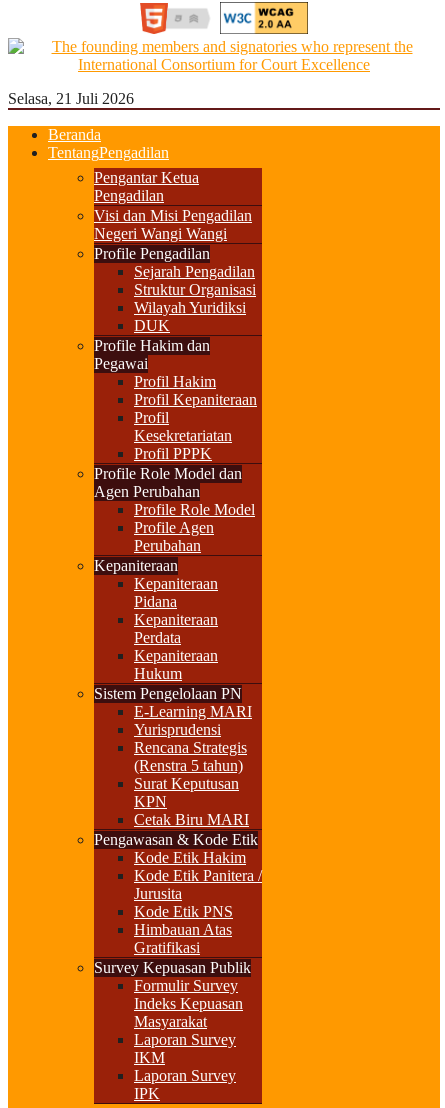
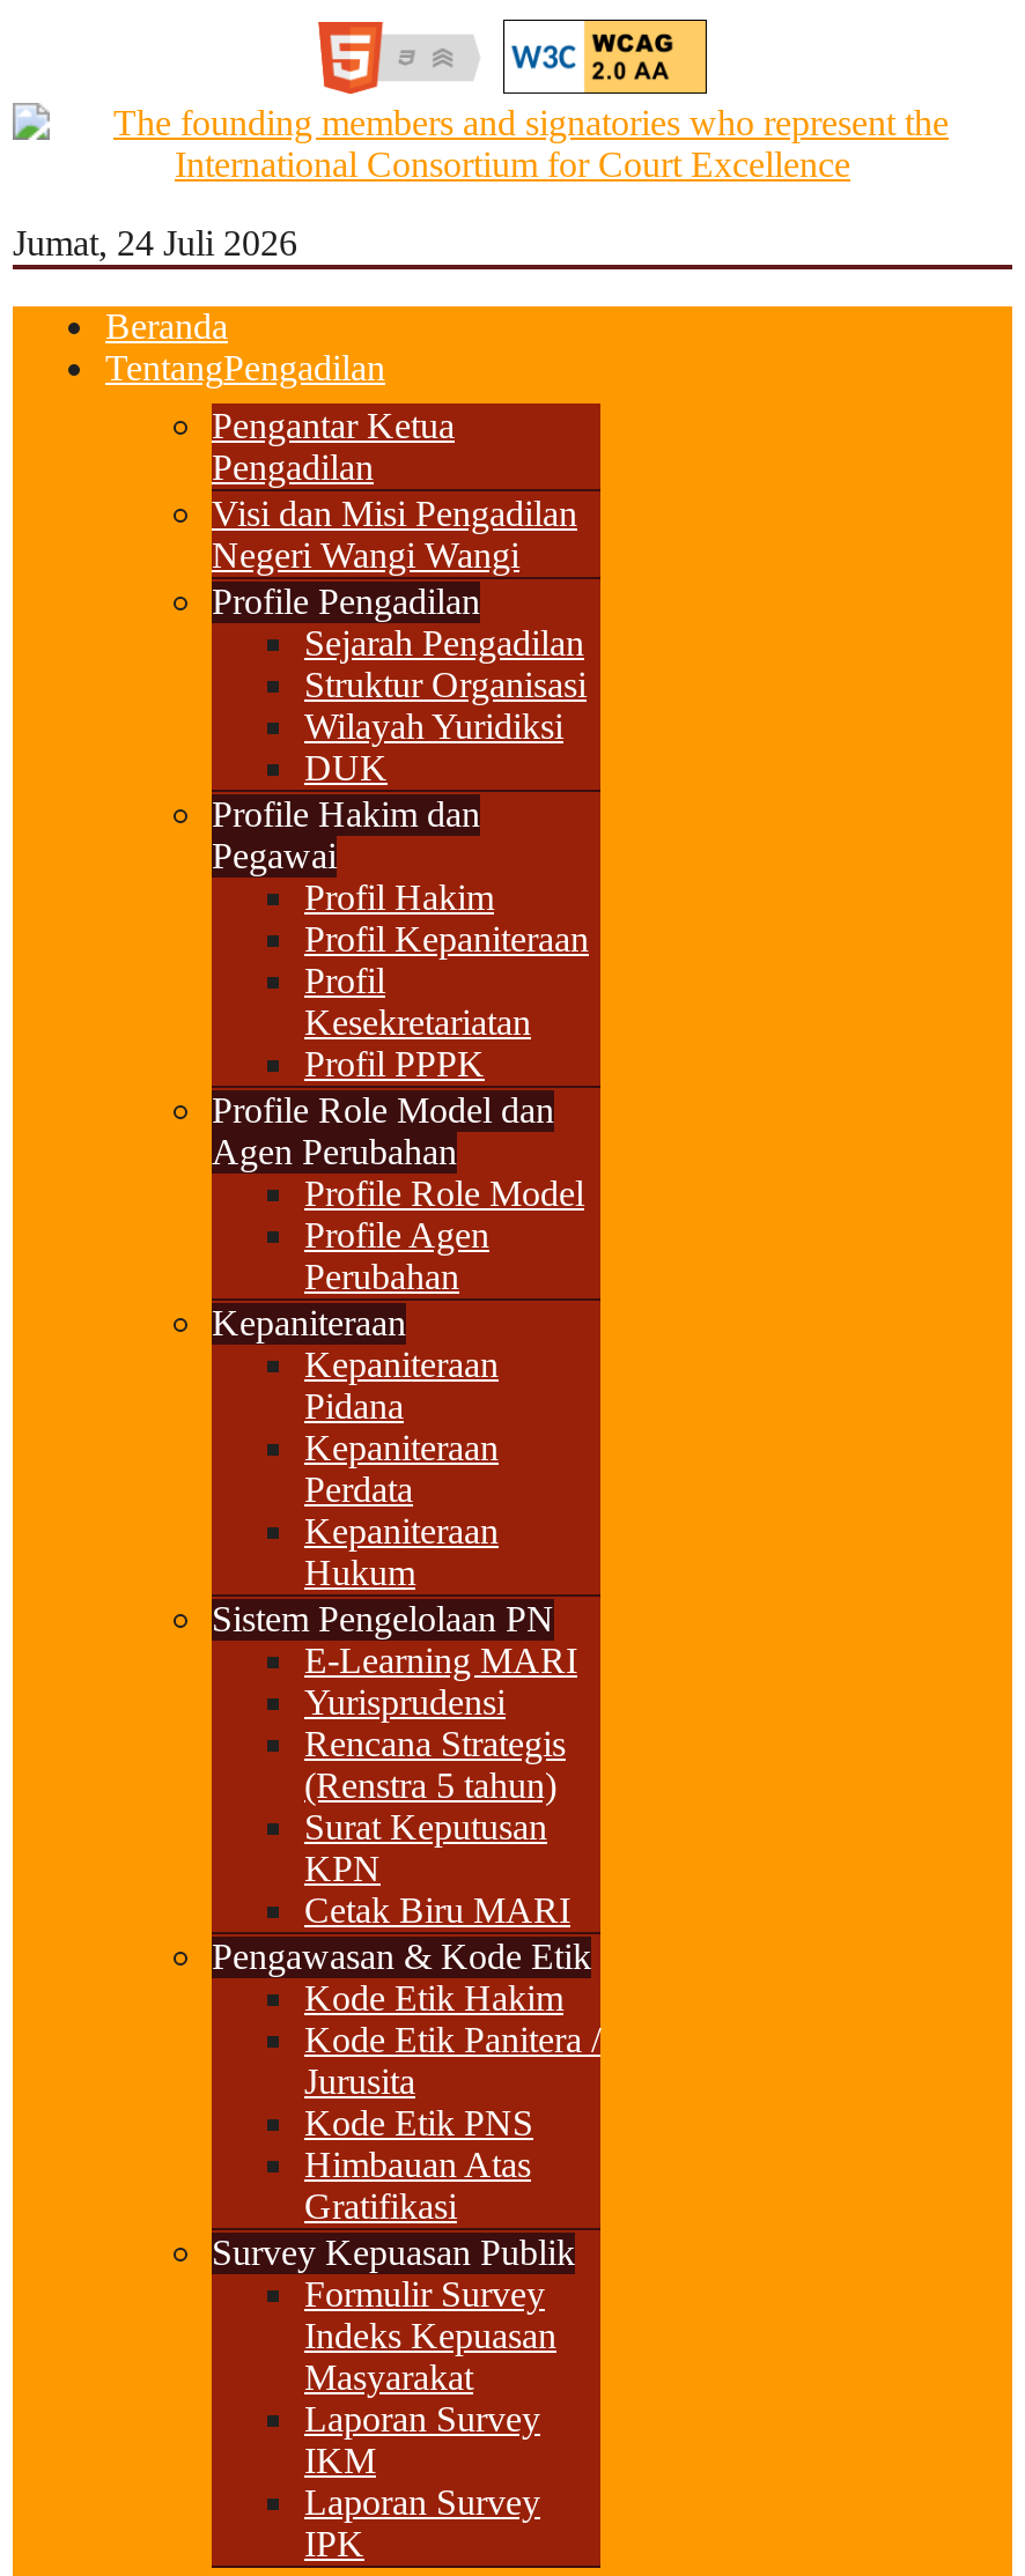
- Selasa, 21 Juli 2026
+ Jumat, 24 Juli 2026
